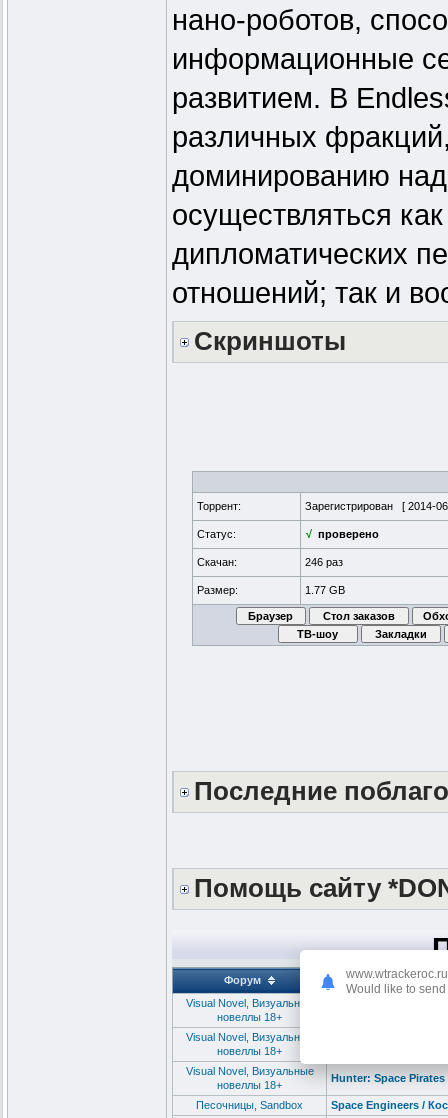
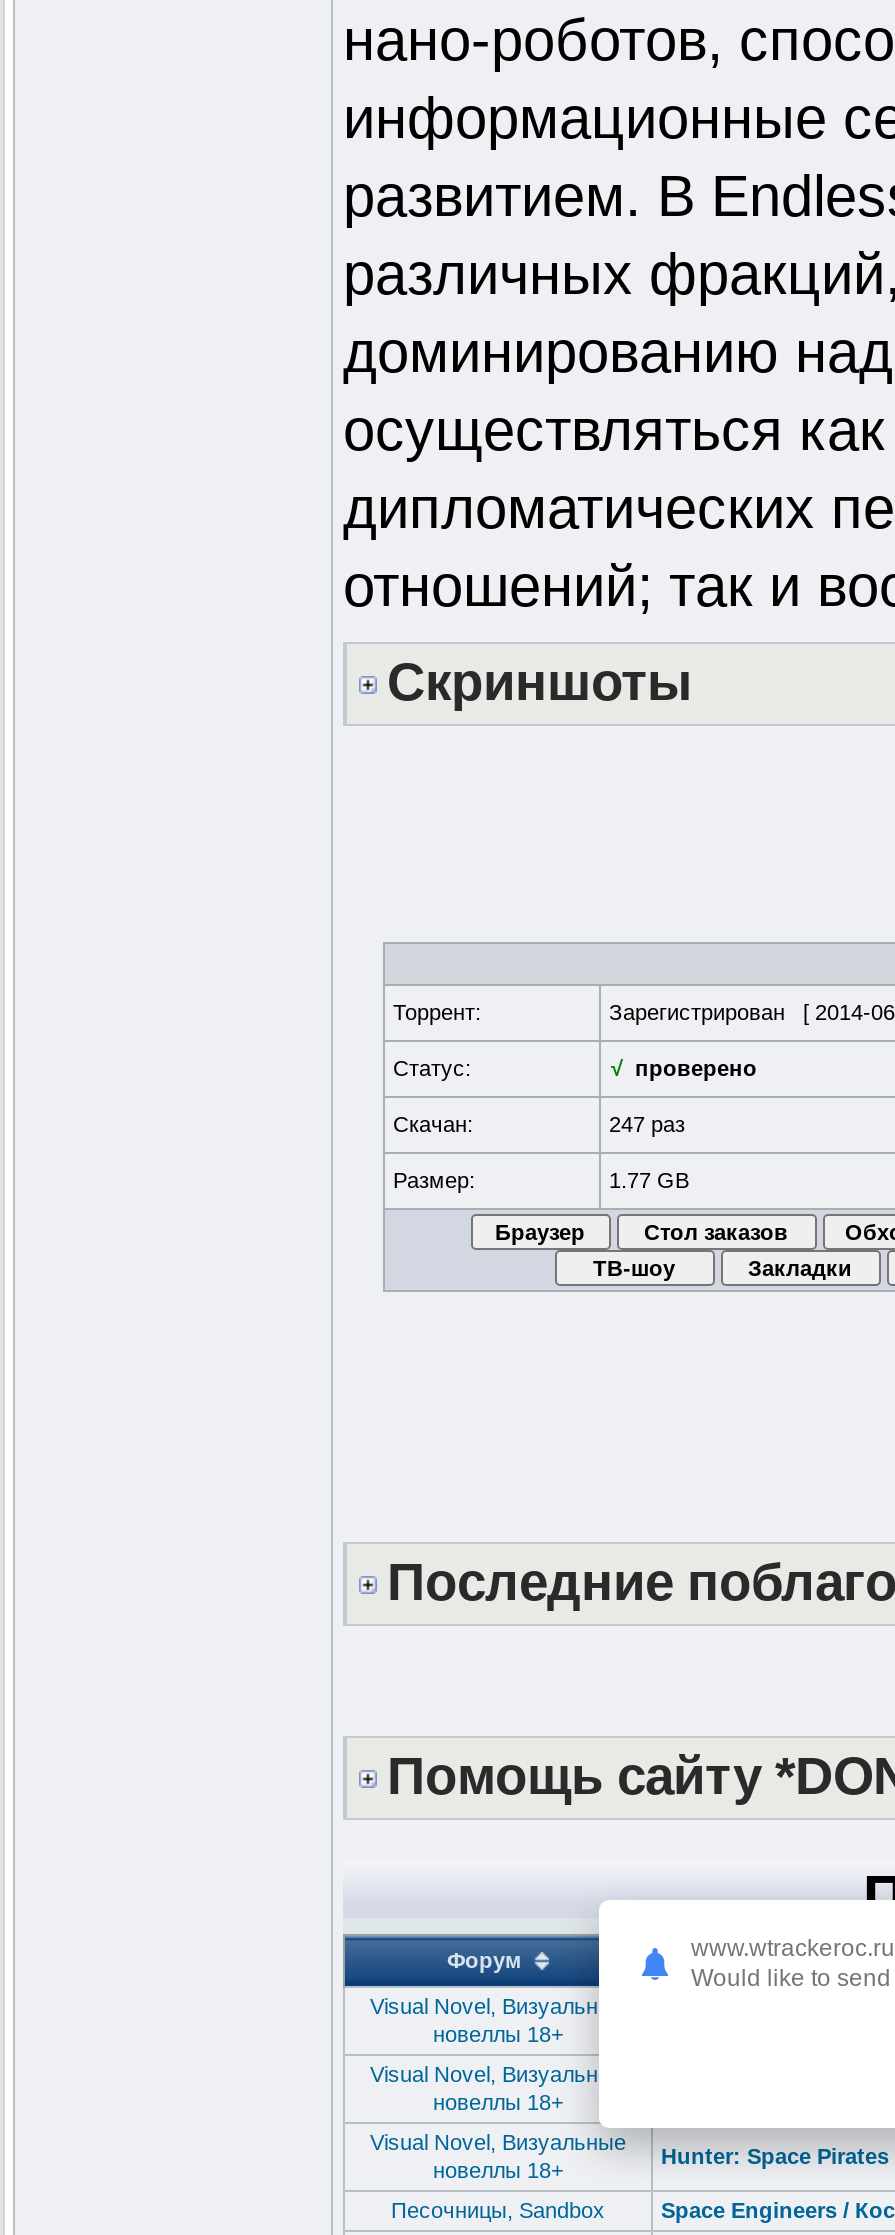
- 246 раз
+ 247 раз
